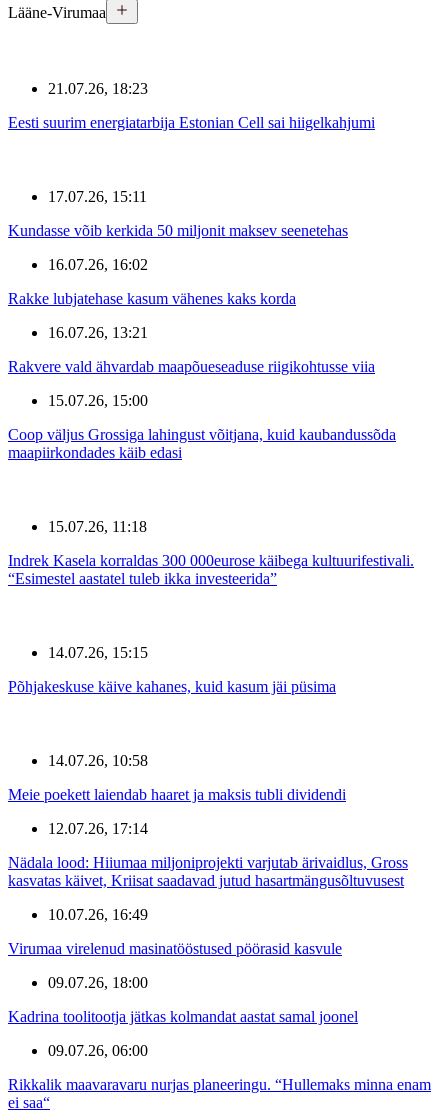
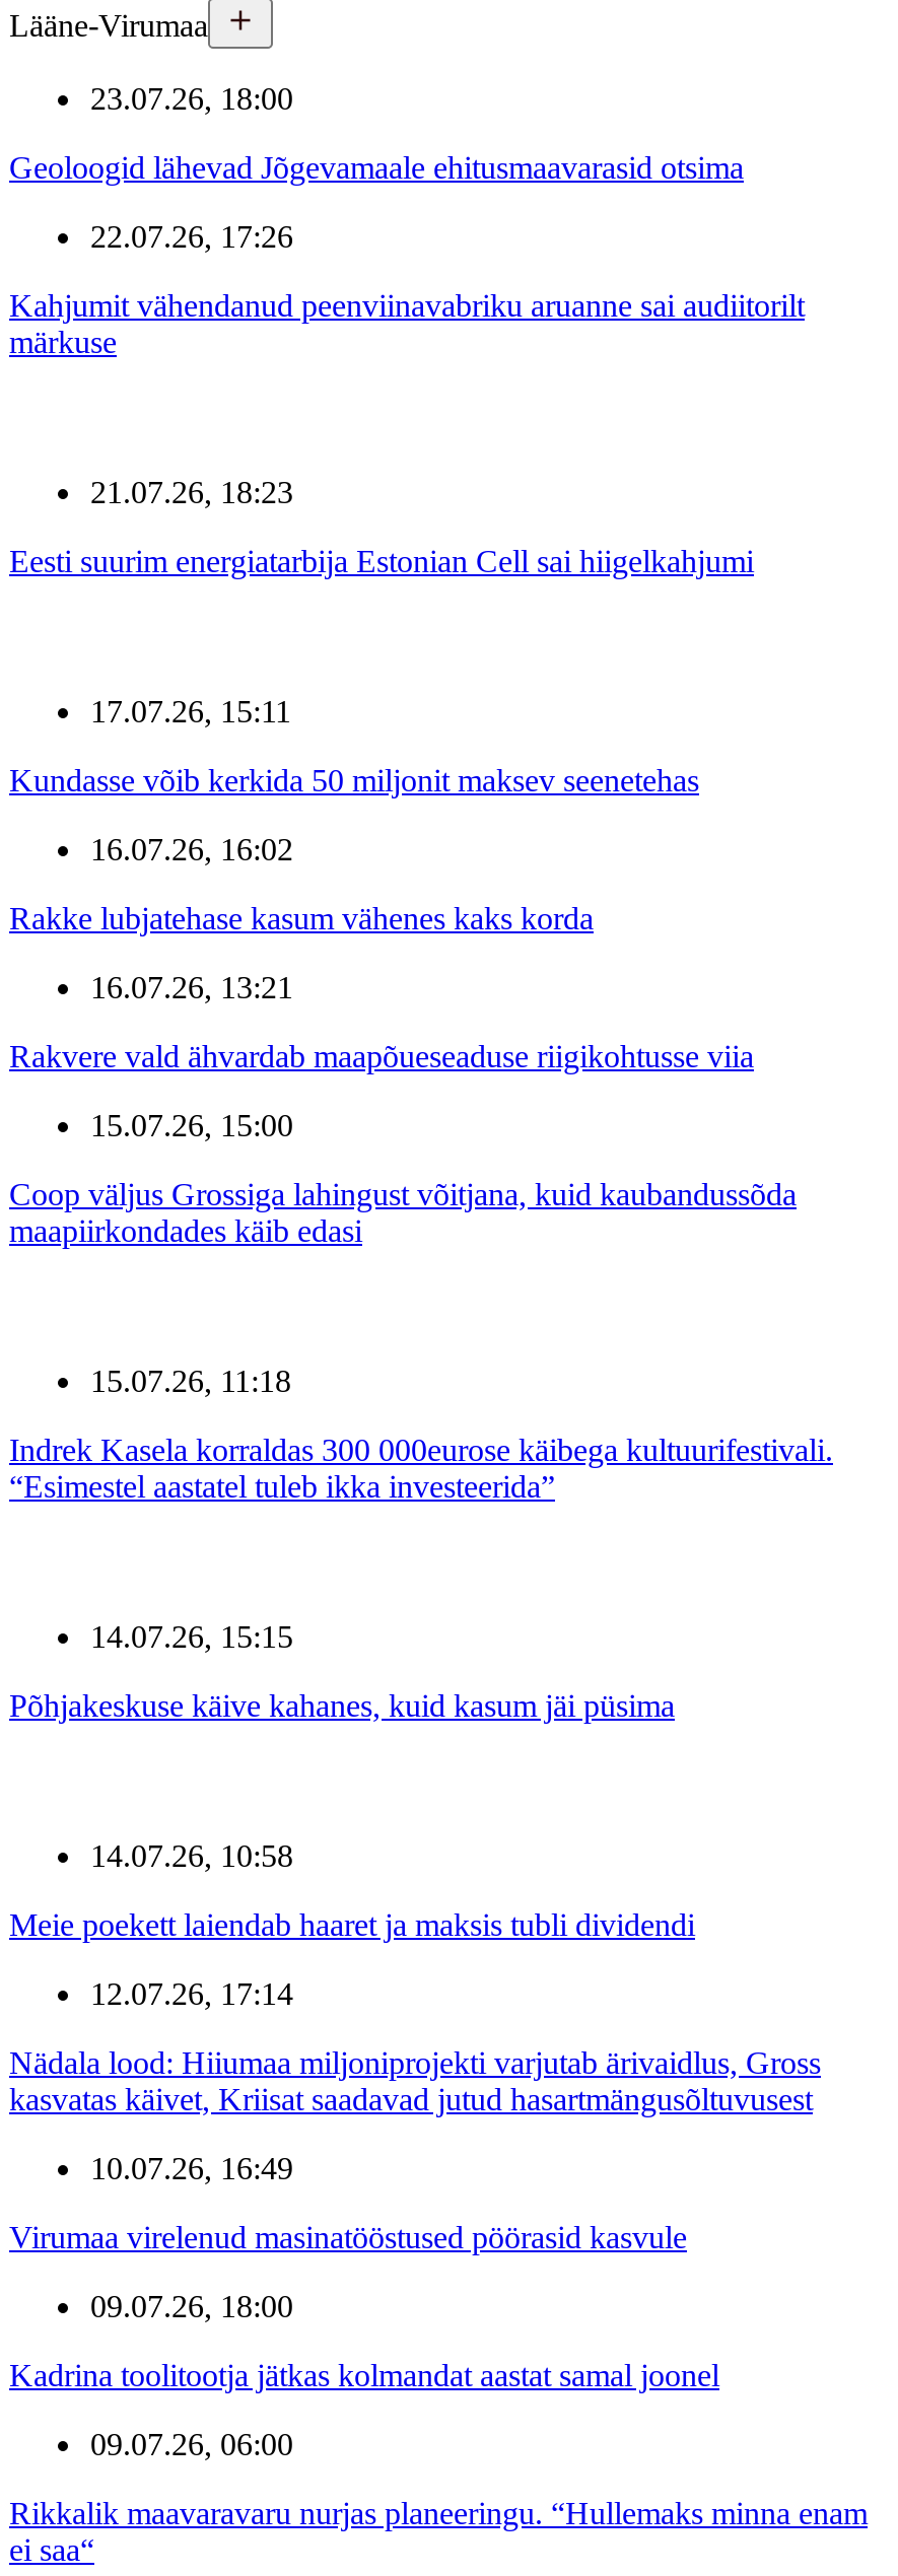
+ 23.07.26, 18:00
+ Geoloogid lähevad Jõgevamaale ehitusmaavarasid otsima
+ 22.07.26, 17:26
+ Kahjumit vähendanud peenviinavabriku aruanne sai audiitorilt
+ märkuse
